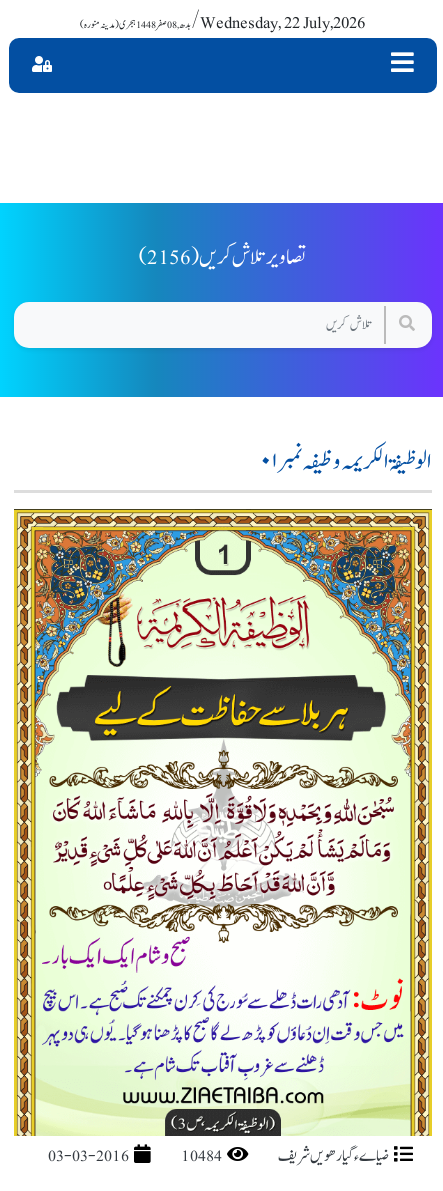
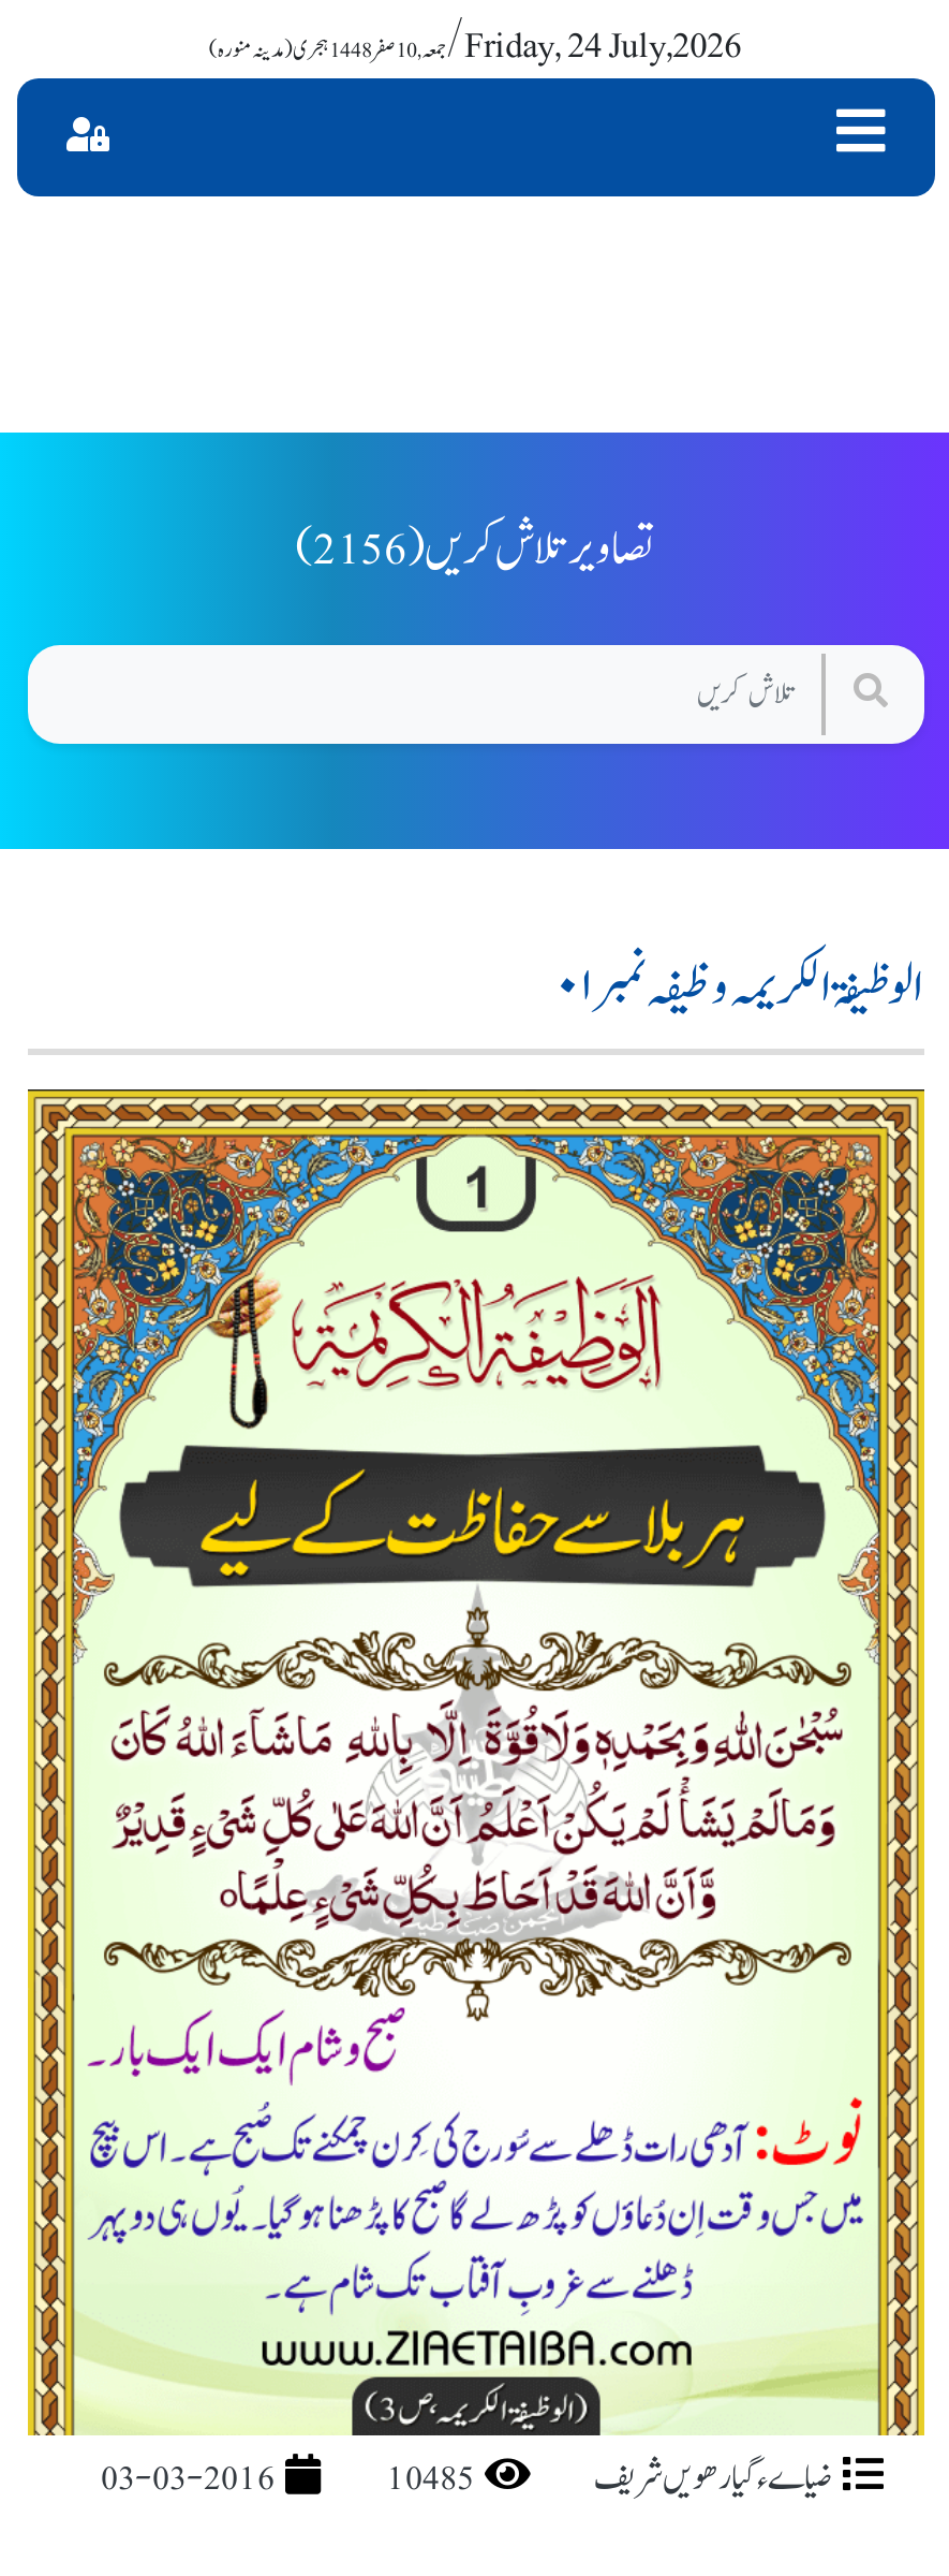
- / Wednesday, 22 July,2026
+ / Friday, 24 July,2026

- 03-03-2016 10484
+ 03-03-2016 10485
